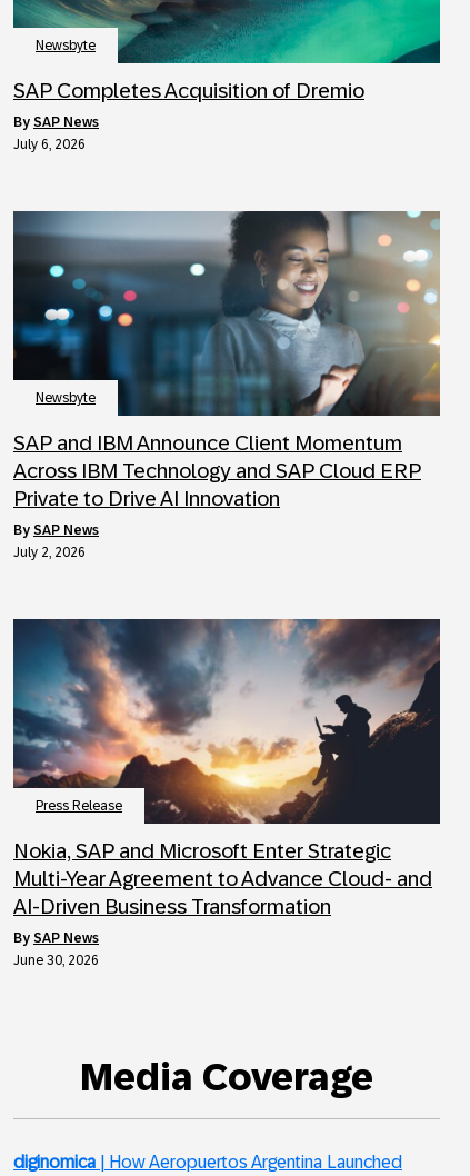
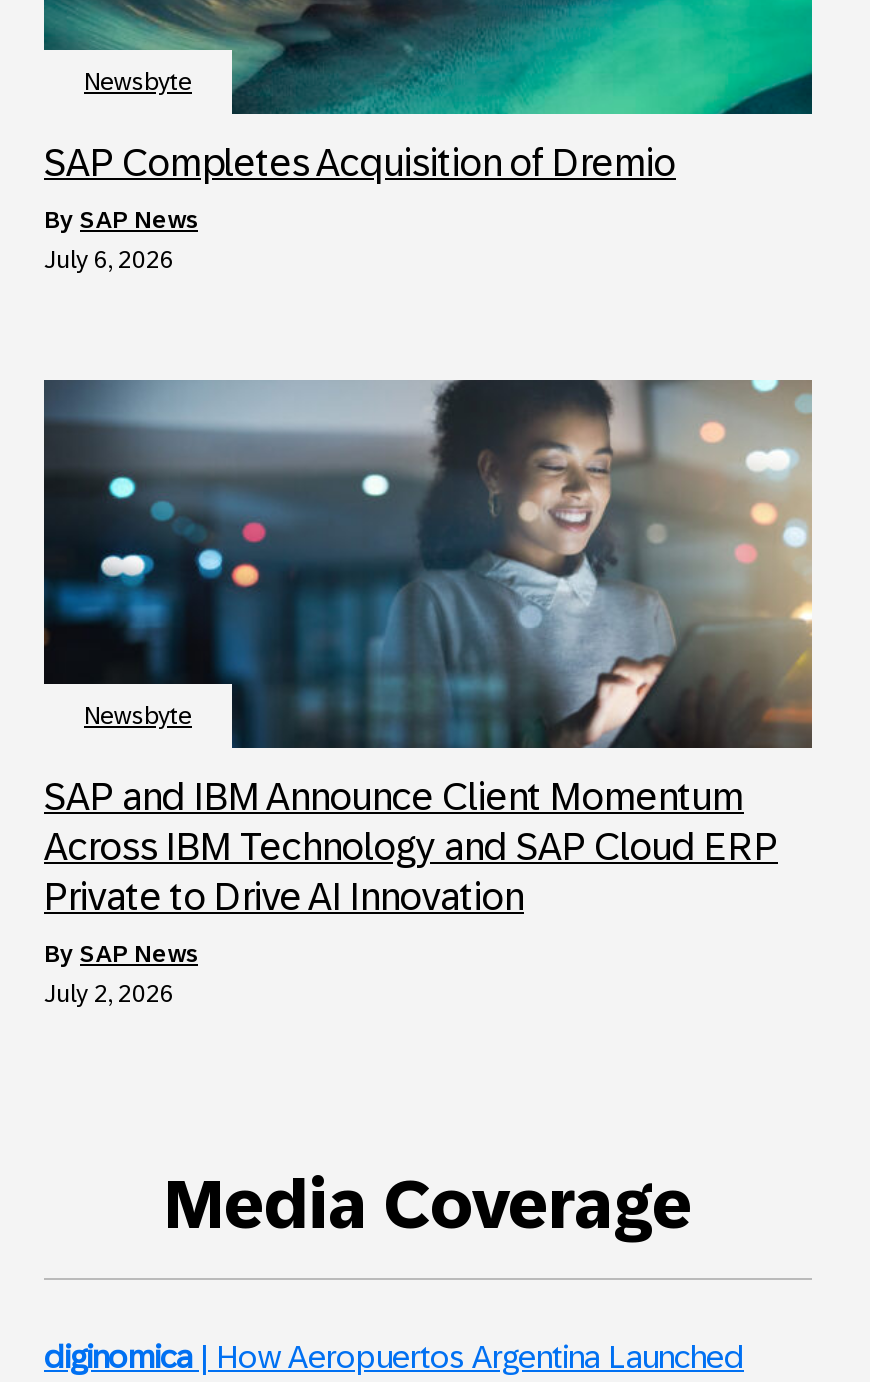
- [image]
- Press Release
- Nokia, SAP and Microsoft Enter Strategic
- Multi-Year Agreement to Advance Cloud- and
- AI-Driven Business Transformation
- by SAP News
- June 30, 2026
